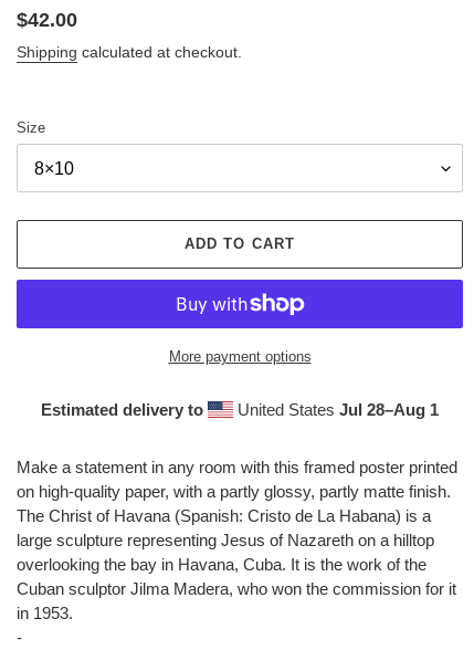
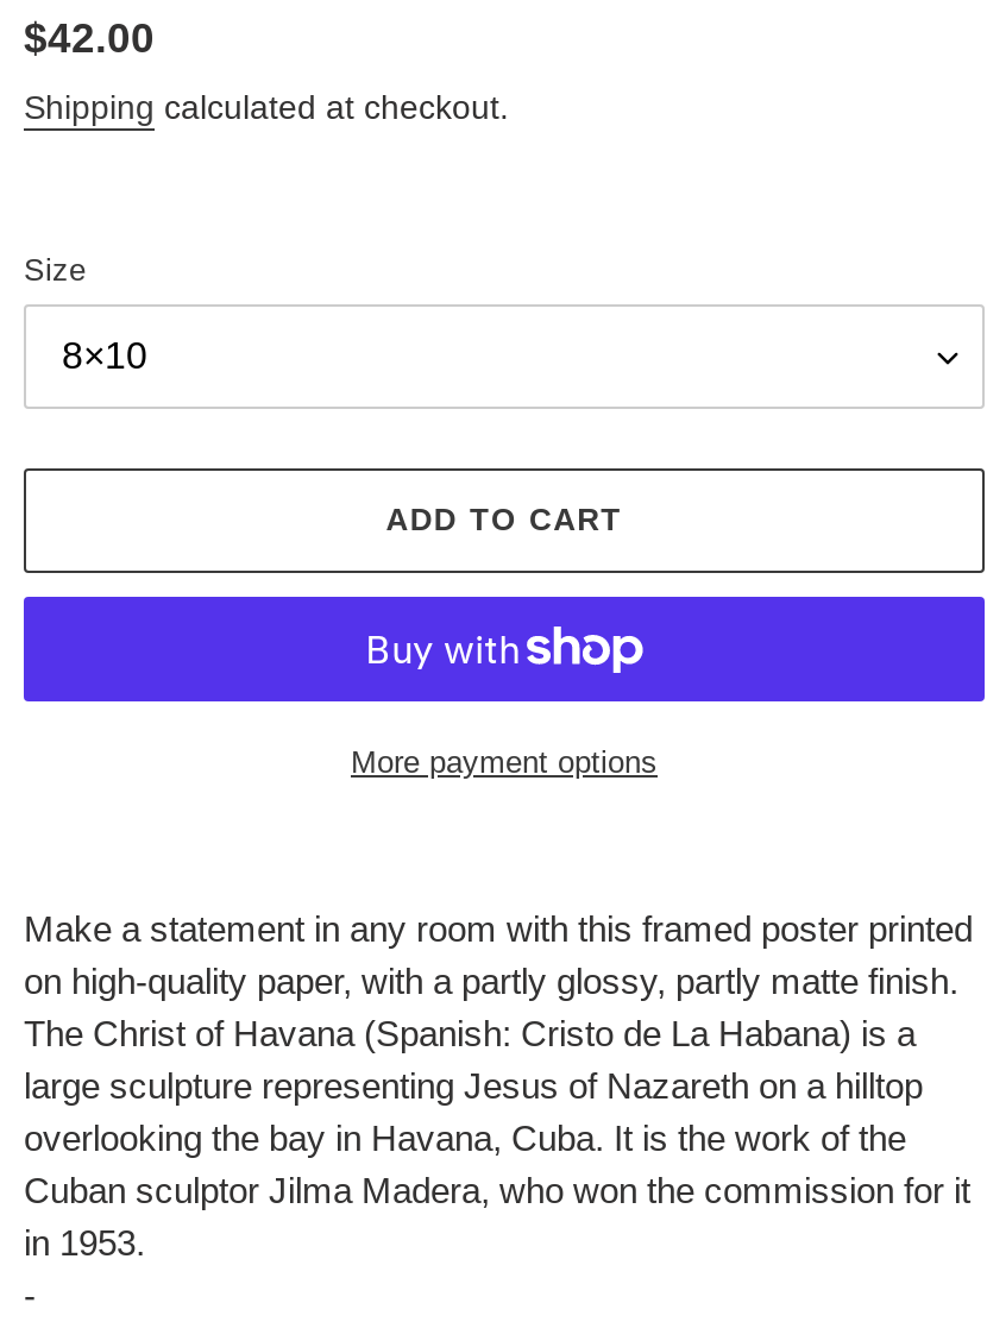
- Estimated delivery to
- United States Jul 28–Aug 1
